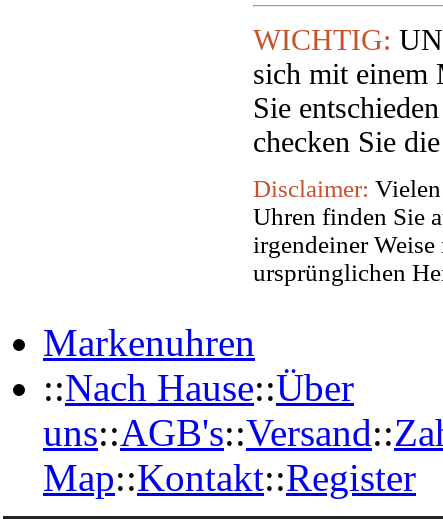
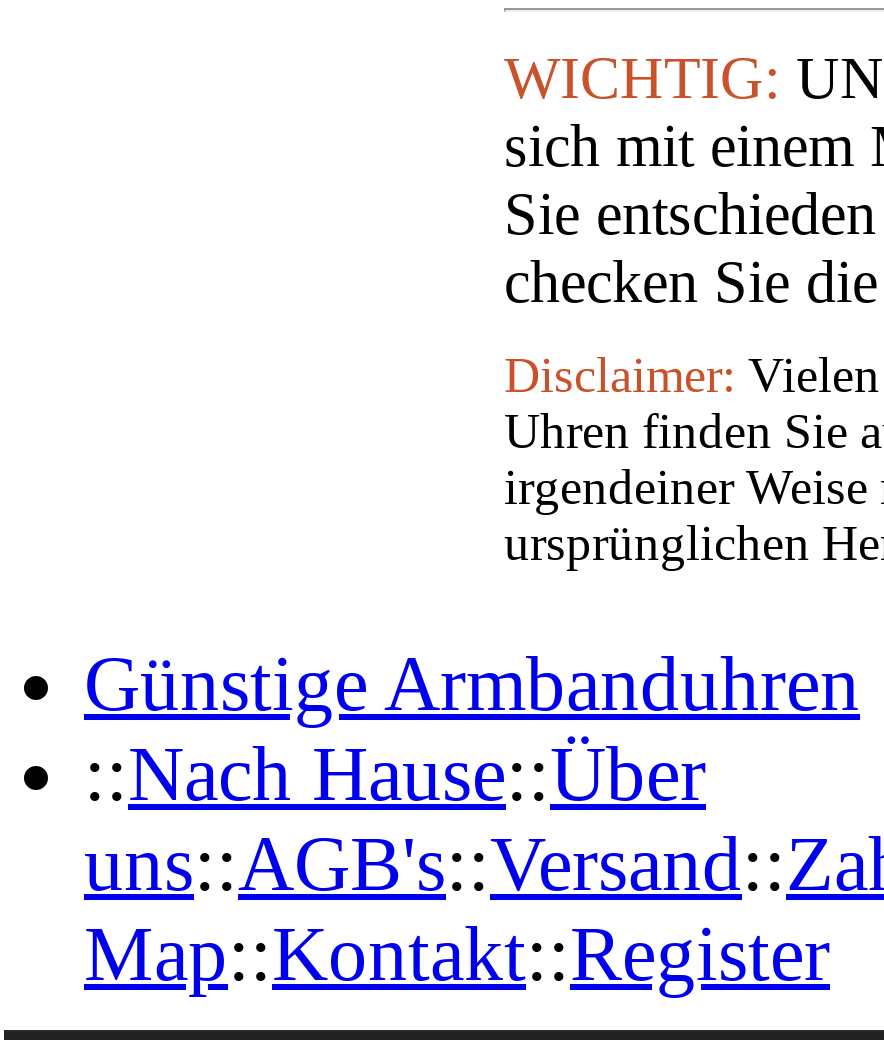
- Markenuhren
+ Günstige Armbanduhren
